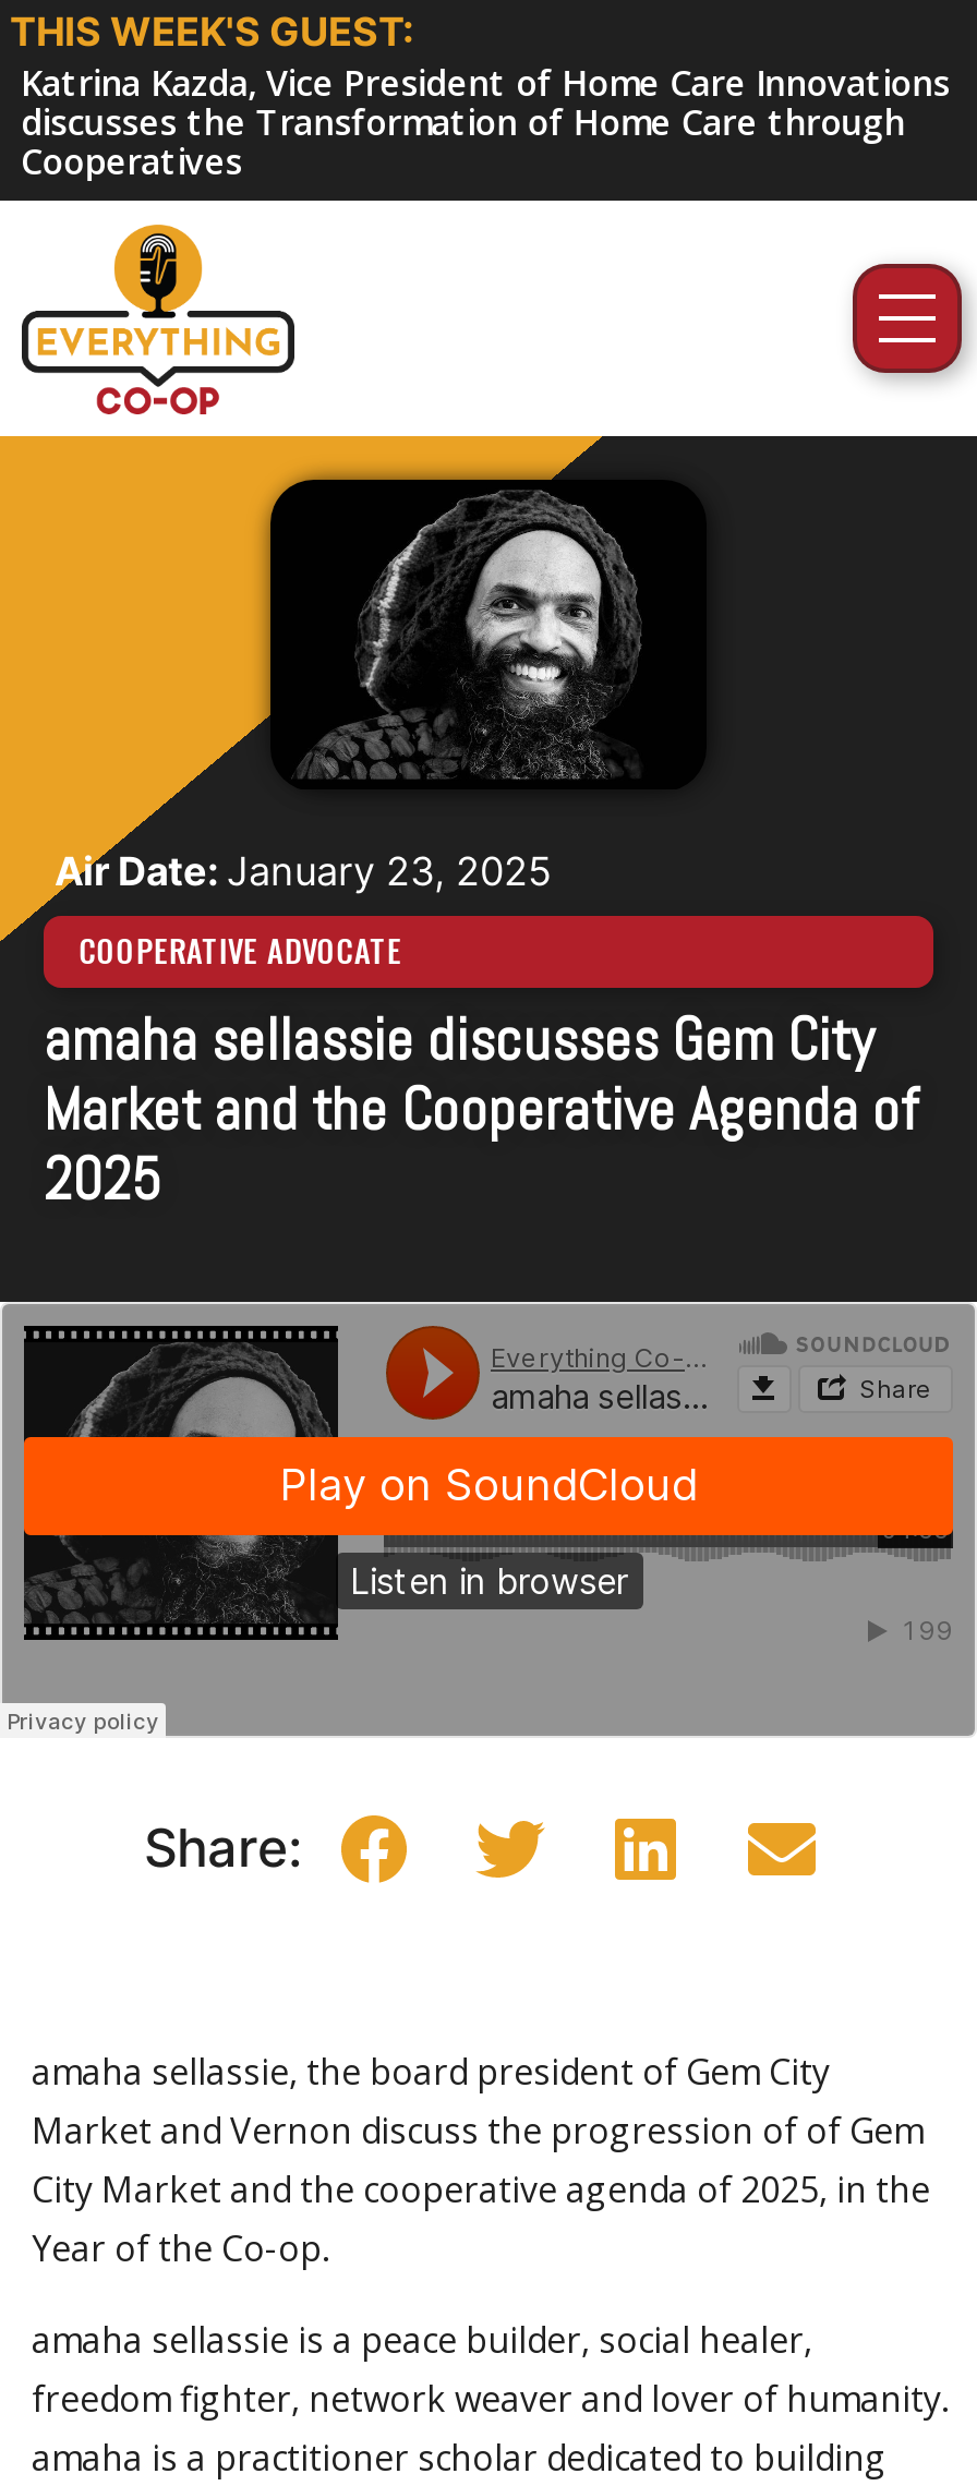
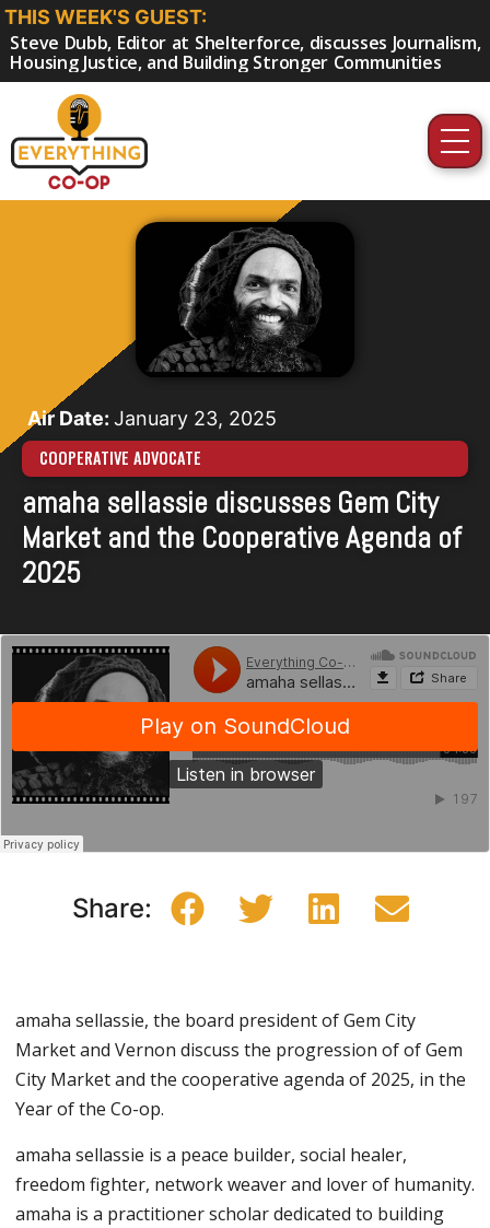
- Katrina Kazda, Vice President of Home Care Innovations
- discusses the Transformation of Home Care through
- Cooperatives
+ Steve Dubb, Editor at Shelterforce, discusses Journalism,
+ Housing Justice, and Building Stronger Communities
